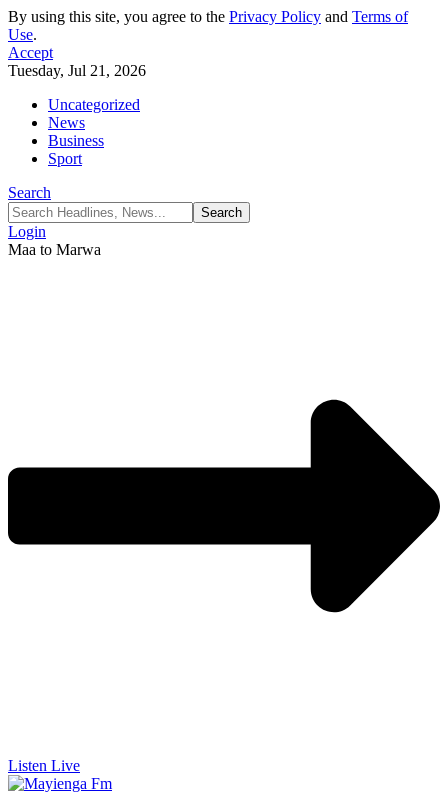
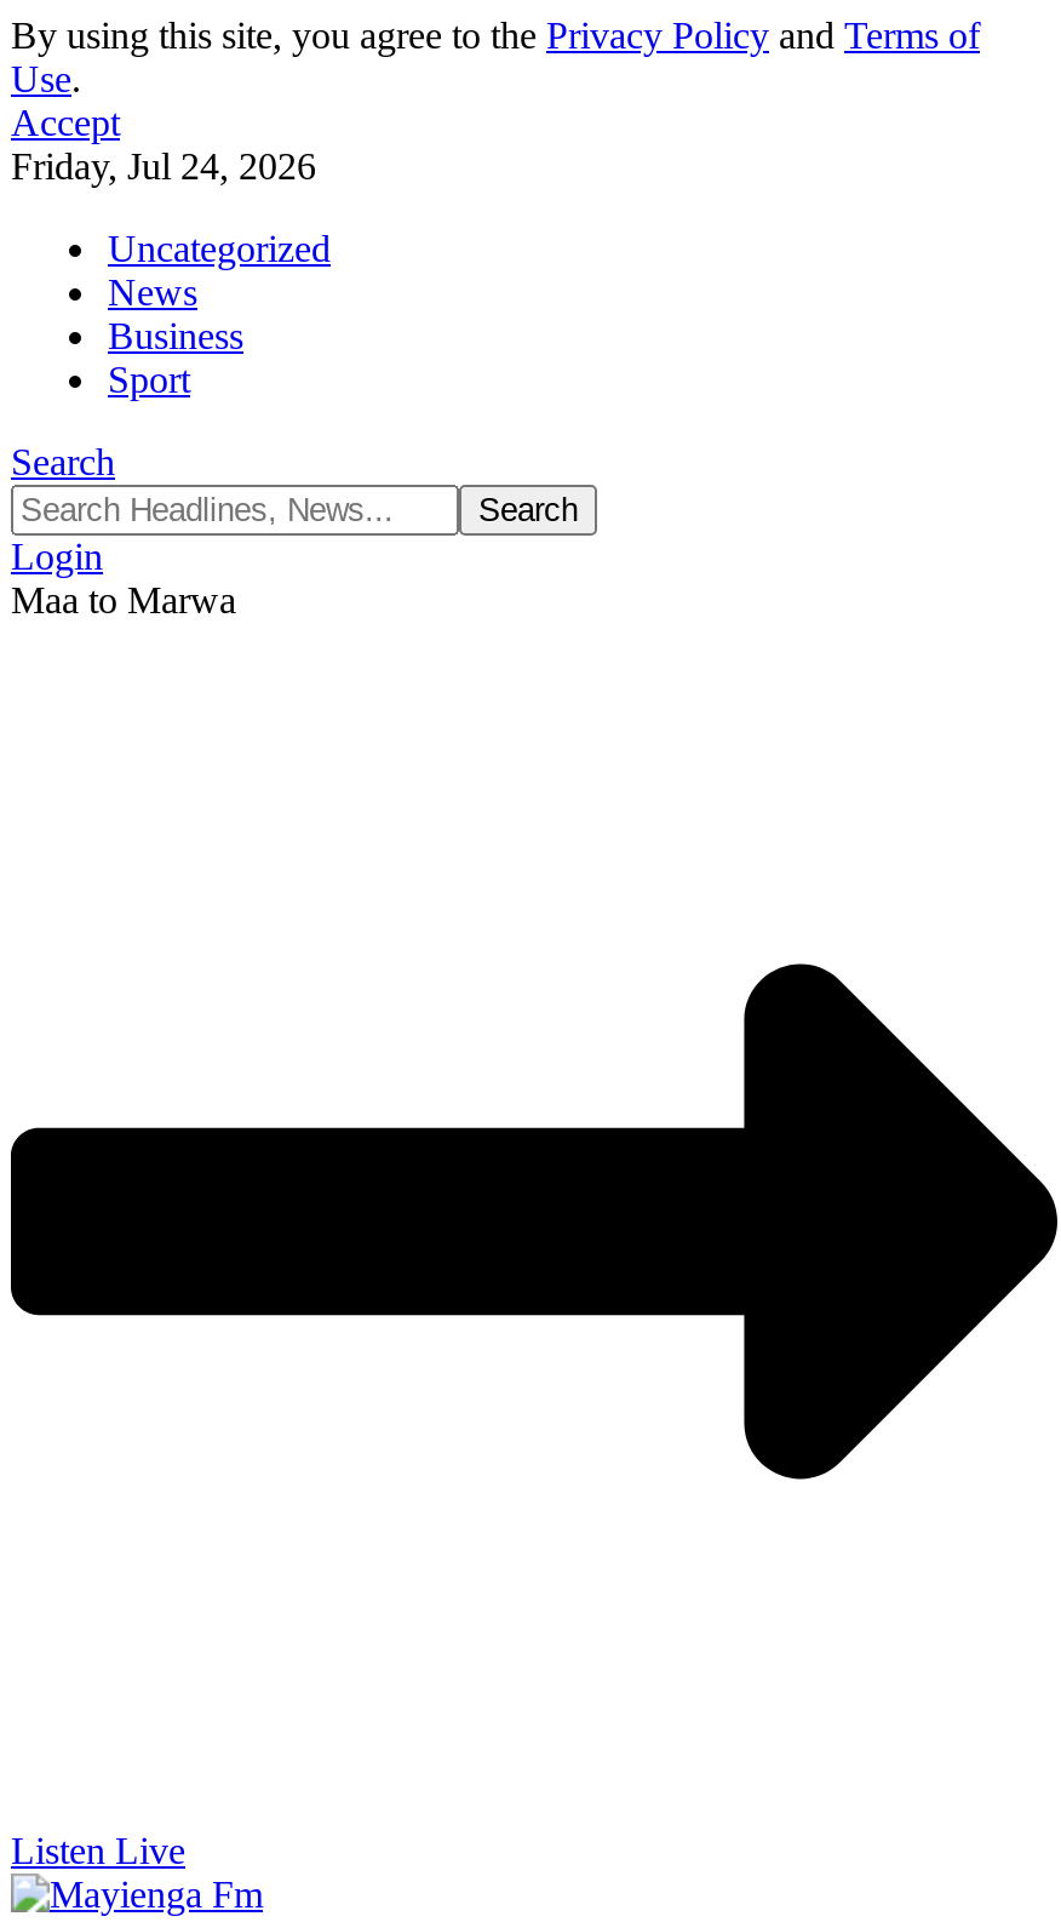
- Tuesday, Jul 21, 2026
+ Friday, Jul 24, 2026
